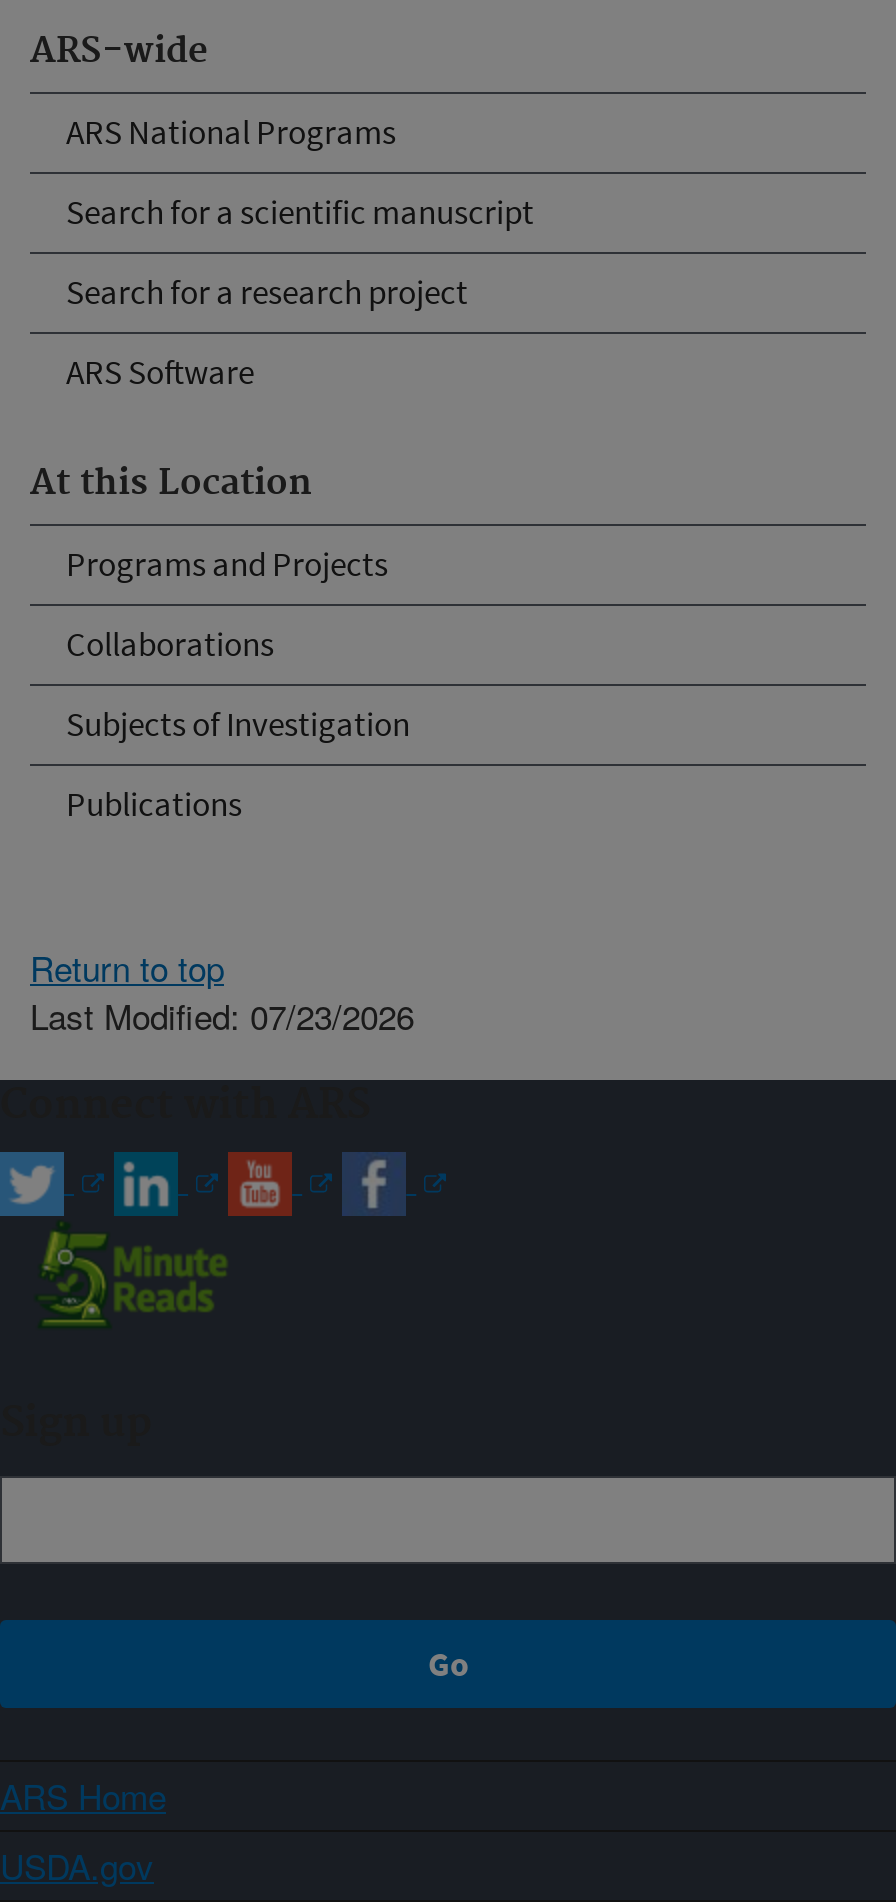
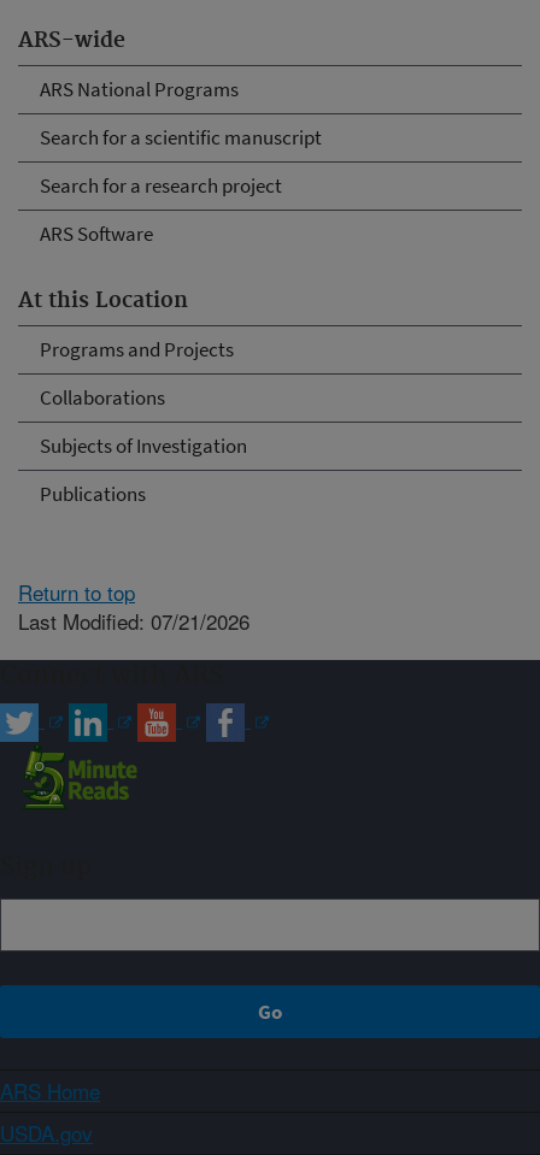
- Last Modified: 07/23/2026
+ Last Modified: 07/21/2026
